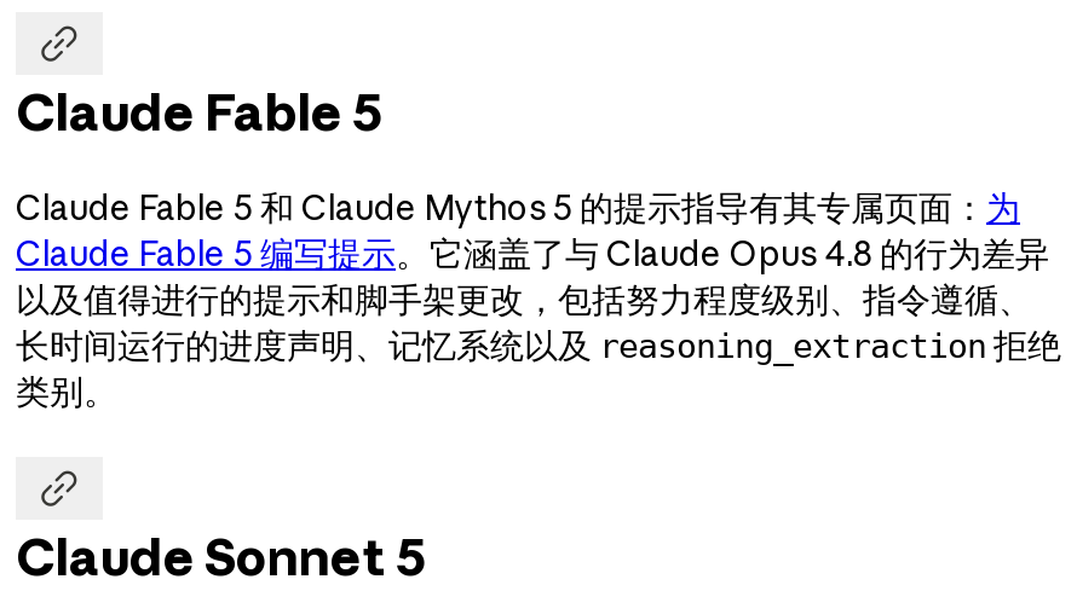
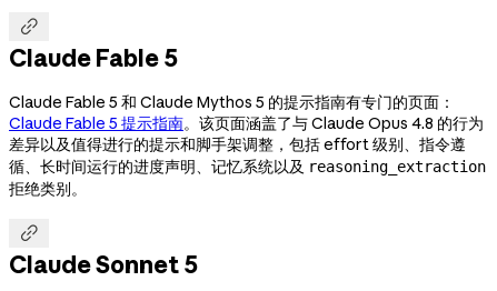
- Claude Fable 5 和 Claude Mythos 5 的提示指导有其专属页面：为
- Claude Fable 5 编写提示。它涵盖了与 Claude Opus 4.8 的行为差异
- 以及值得进行的提示和脚手架更改，包括努力程度级别、指令遵循、
- 长时间运行的进度声明、记忆系统以及reasoning_extraction拒绝
- 类别。
+ Claude Fable 5 和 Claude Mythos 5 的提示指南有专门的页面：
+ Claude Fable 5 提示指南。该页面涵盖了与 Claude Opus 4.8 的行为
+ 差异以及值得进行的提示和脚手架调整，包括 effort 级别、指令遵
+ 循、长时间运行的进度声明、记忆系统以及reasoning_extraction
+ 拒绝类别。
